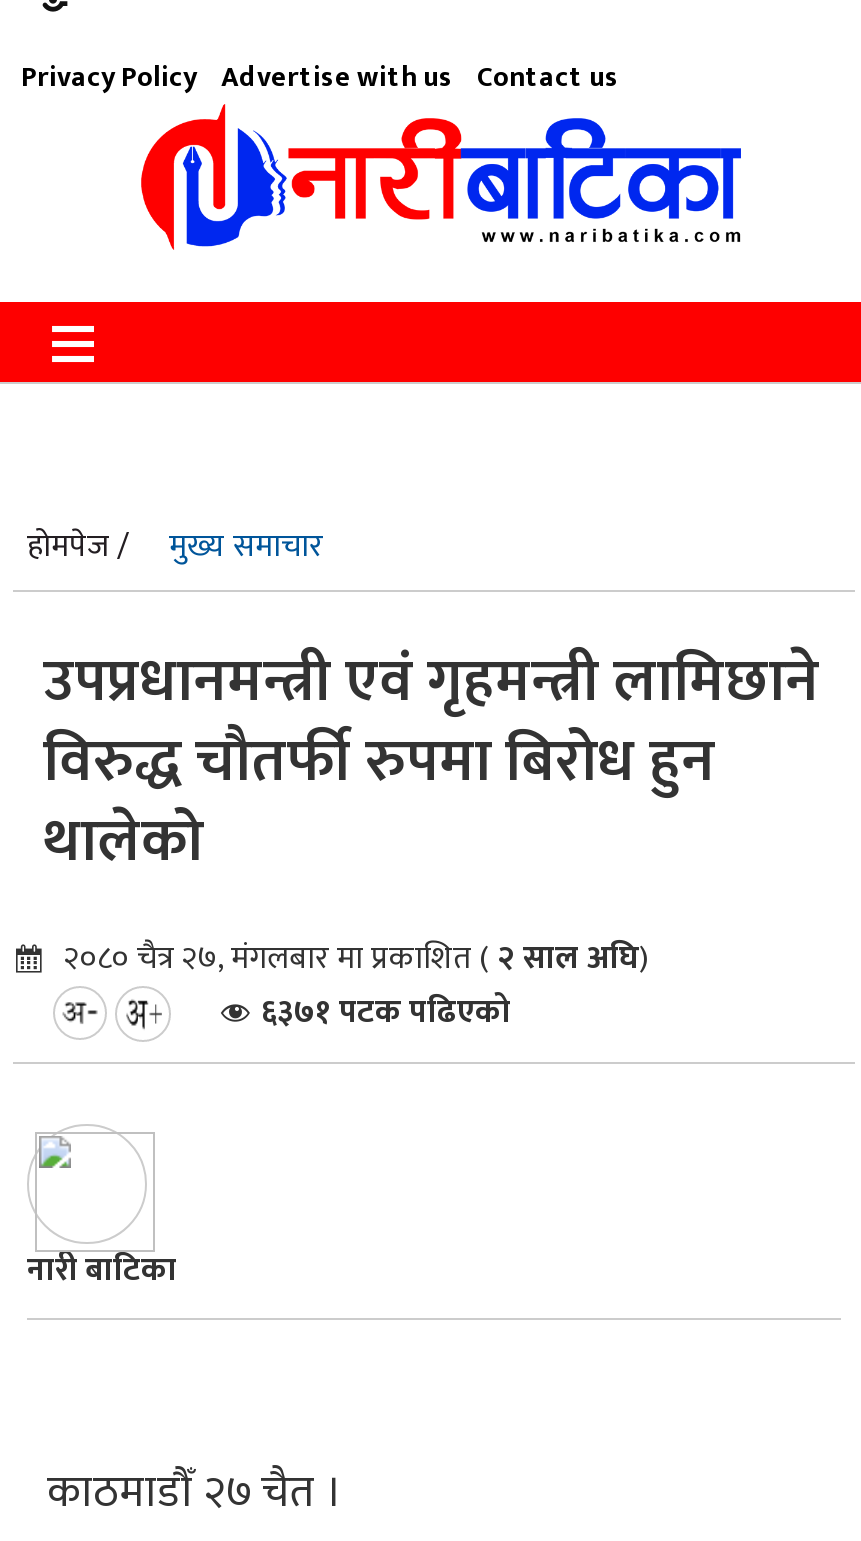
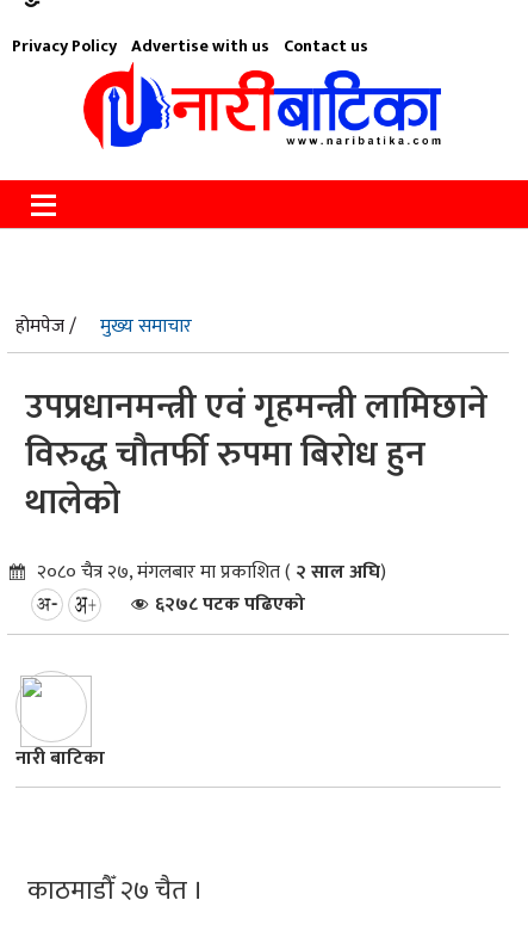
- ६३७१ पटक पढिएको
+ ६२७८ पटक पढिएको
